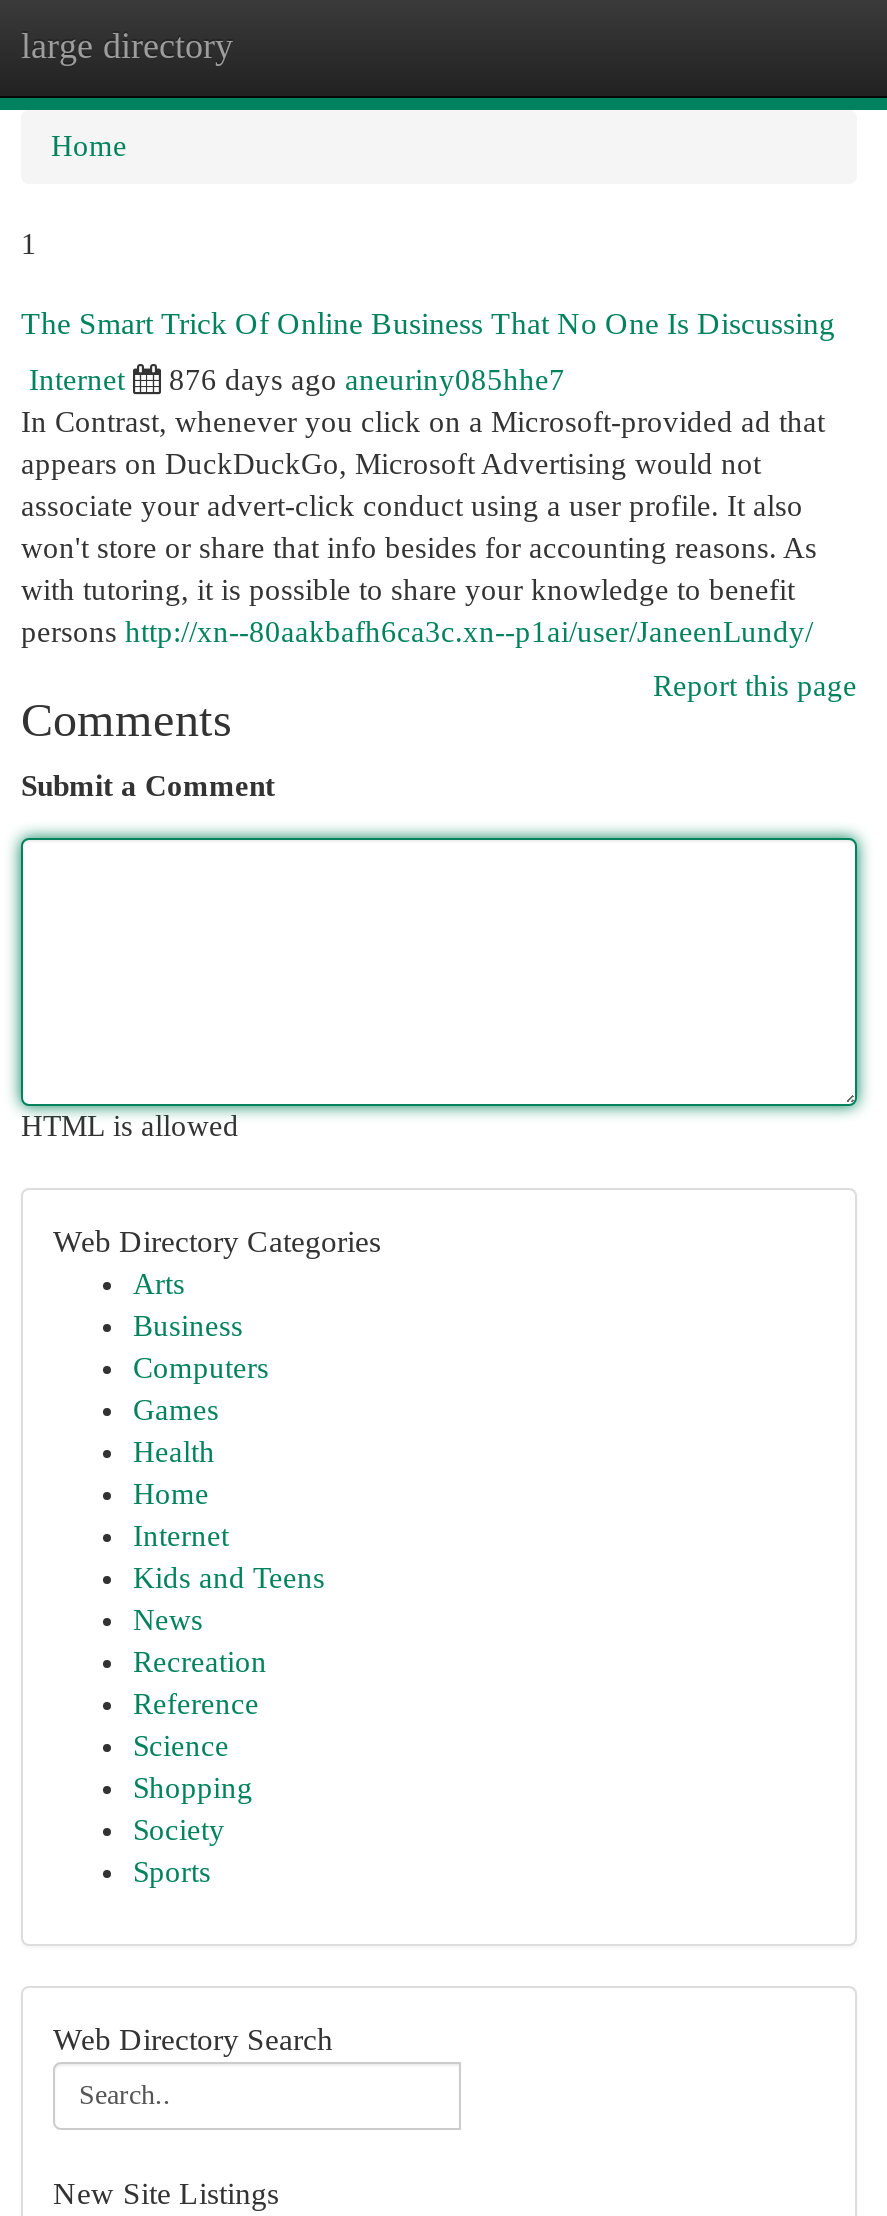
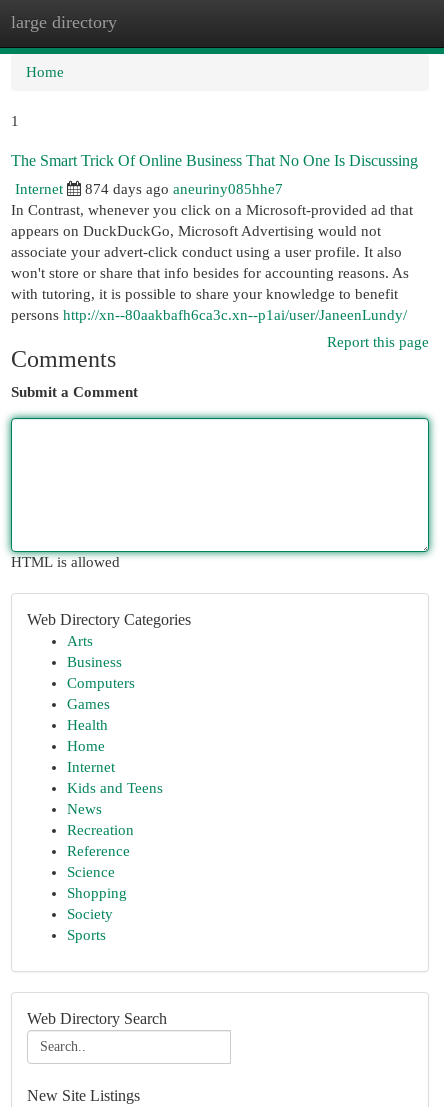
- 876 days ago aneuriny085hhe7
+ 874 days ago aneuriny085hhe7
